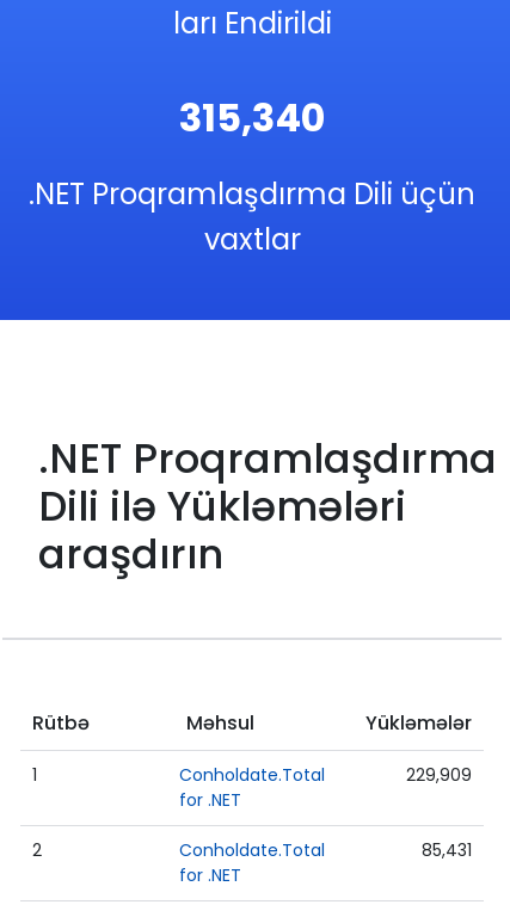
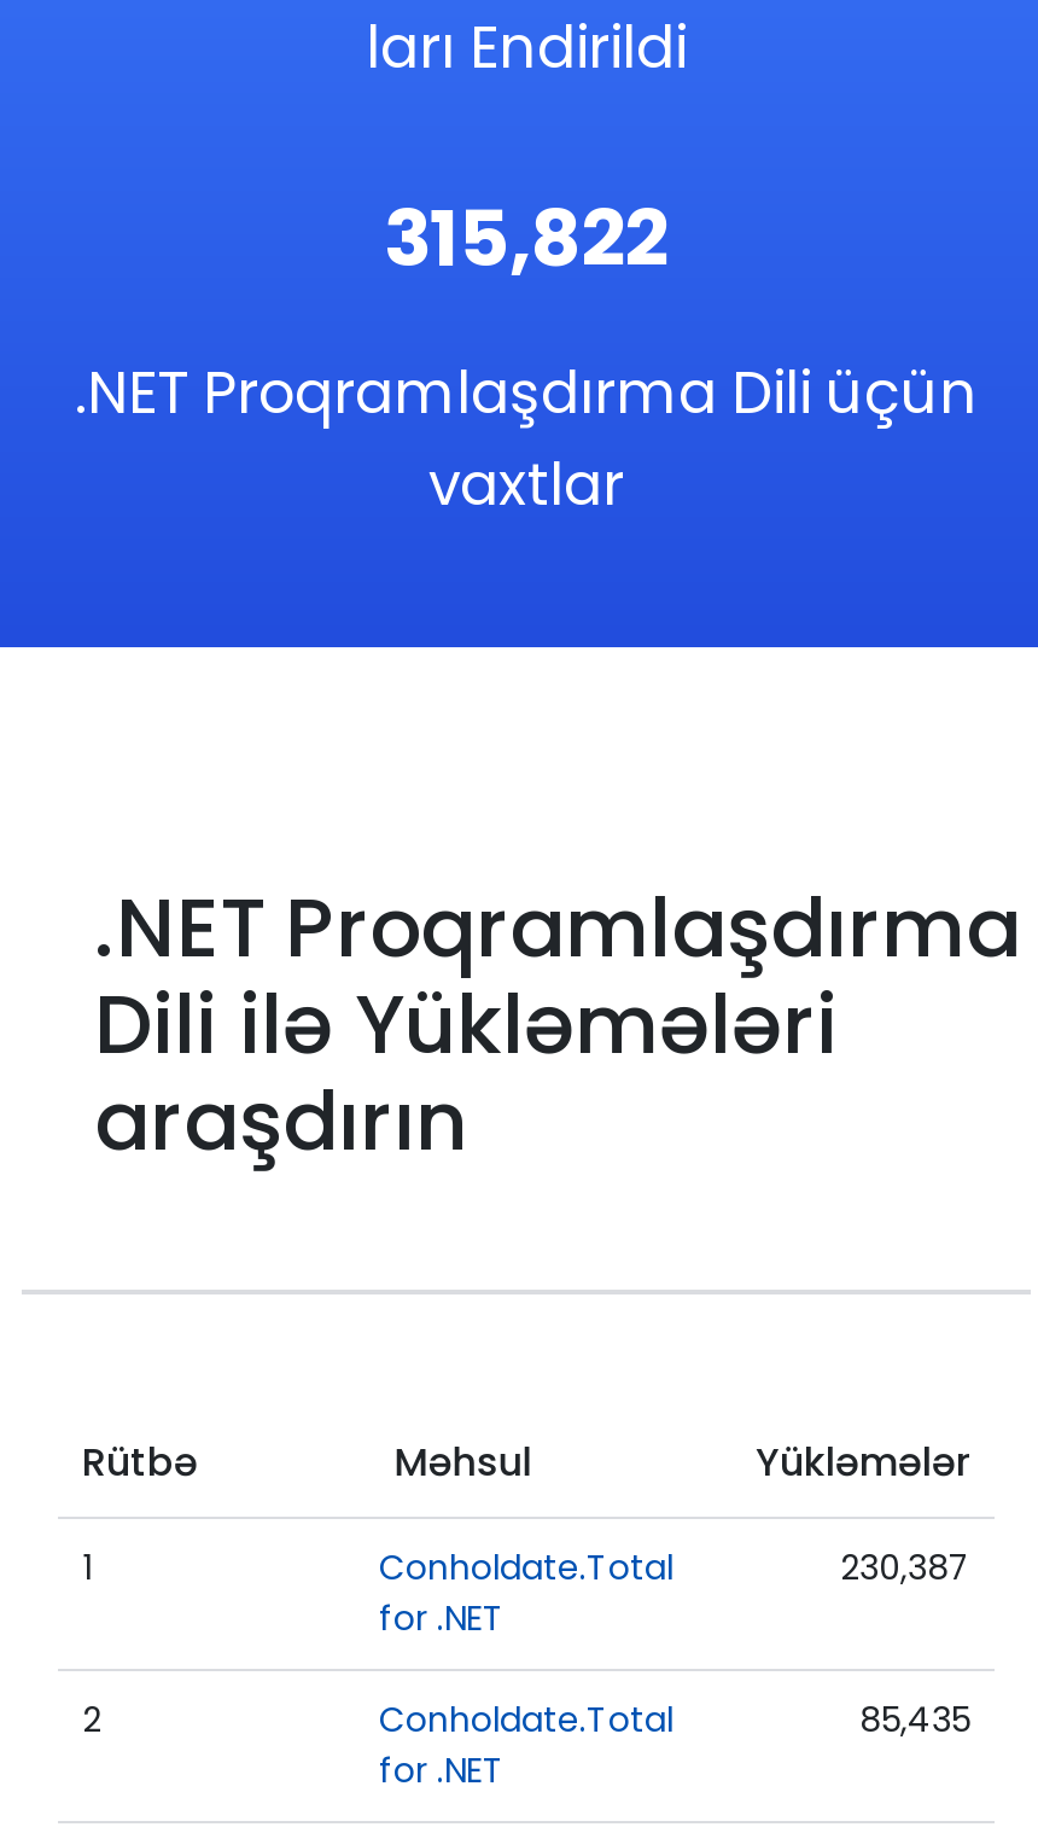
- 315,340
+ 315,822

- 229,909
+ 230,387

- 85,431
+ 85,435
